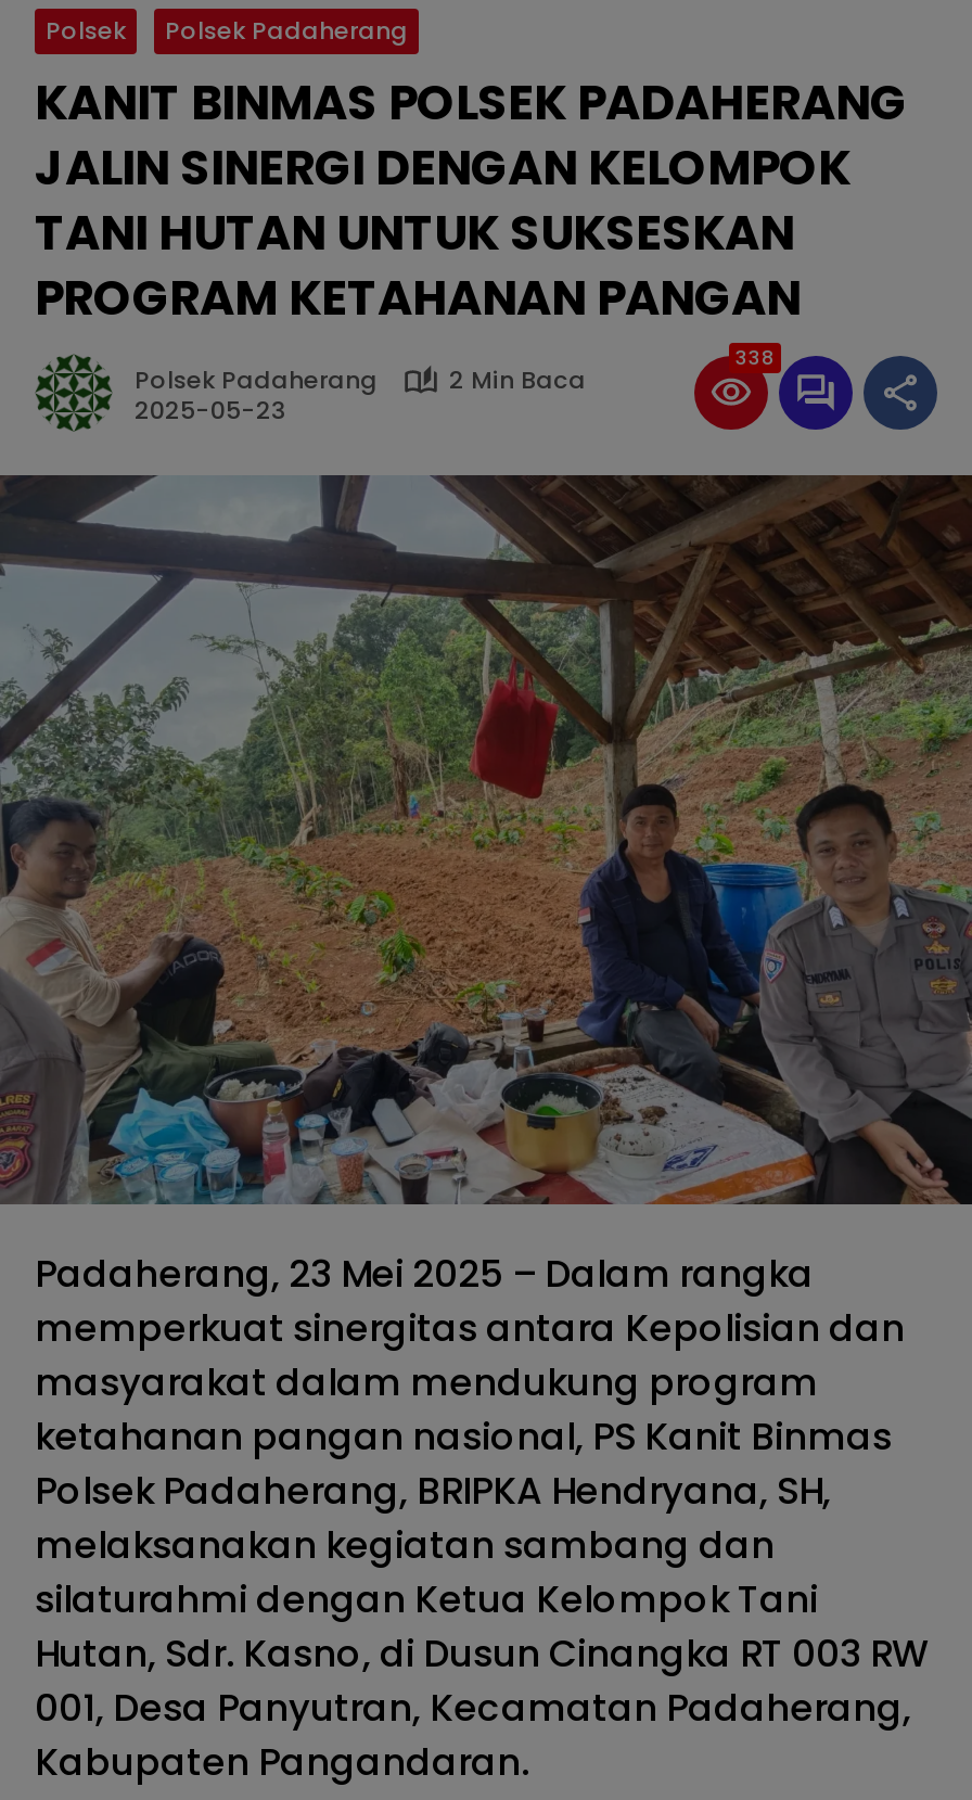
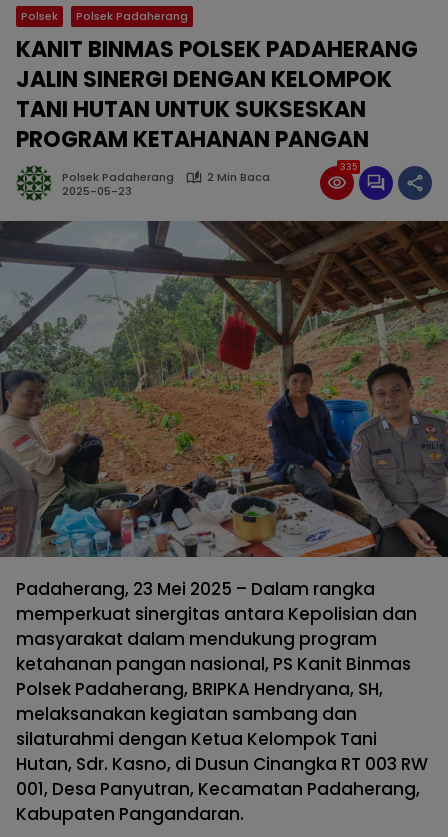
- 338
+ 335
